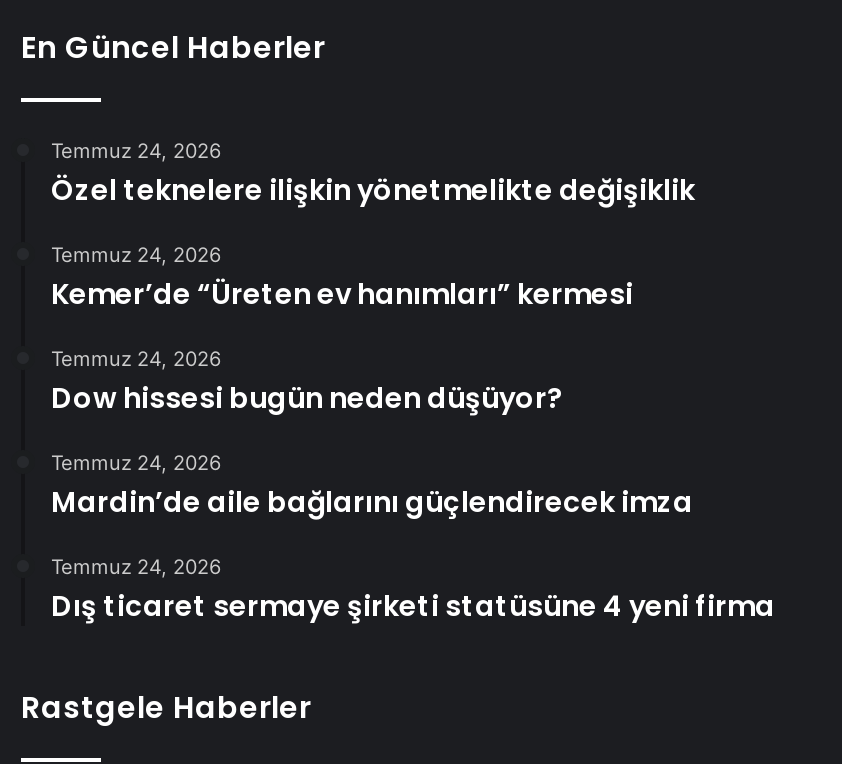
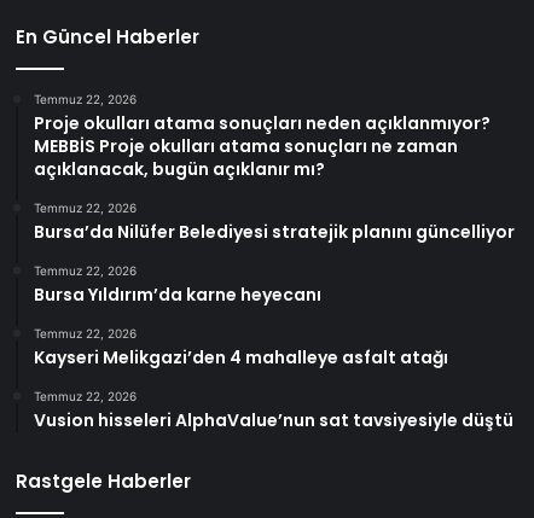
- Temmuz 24, 2026
- Özel teknelere ilişkin yönetmelikte değişiklik
+ Temmuz 22, 2026
+ Proje okulları atama sonuçları neden açıklanmıyor?
+ MEBBİS Proje okulları atama sonuçları ne zaman
+ açıklanacak, bugün açıklanır mı?

- Temmuz 24, 2026
- Kemer’de “Üreten ev hanımları” kermesi
+ Temmuz 22, 2026
+ Bursa’da Nilüfer Belediyesi stratejik planını güncelliyor

- Temmuz 24, 2026
- Dow hissesi bugün neden düşüyor?
+ Temmuz 22, 2026
+ Bursa Yıldırım’da karne heyecanı

- Temmuz 24, 2026
- Mardin’de aile bağlarını güçlendirecek imza
+ Temmuz 22, 2026
+ Kayseri Melikgazi’den 4 mahalleye asfalt atağı

- Temmuz 24, 2026
- Dış ticaret sermaye şirketi statüsüne 4 yeni firma
+ Temmuz 22, 2026
+ Vusion hisseleri AlphaValue’nun sat tavsiyesiyle düştü
